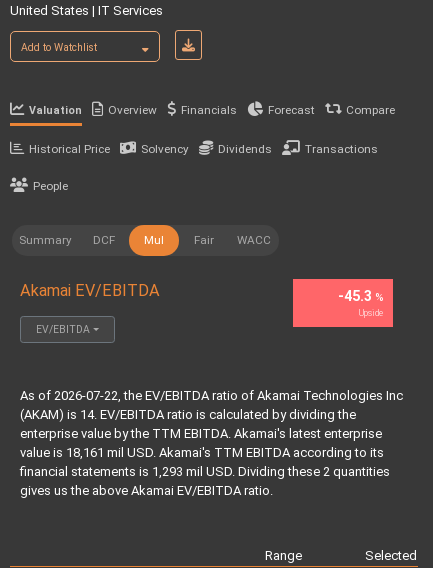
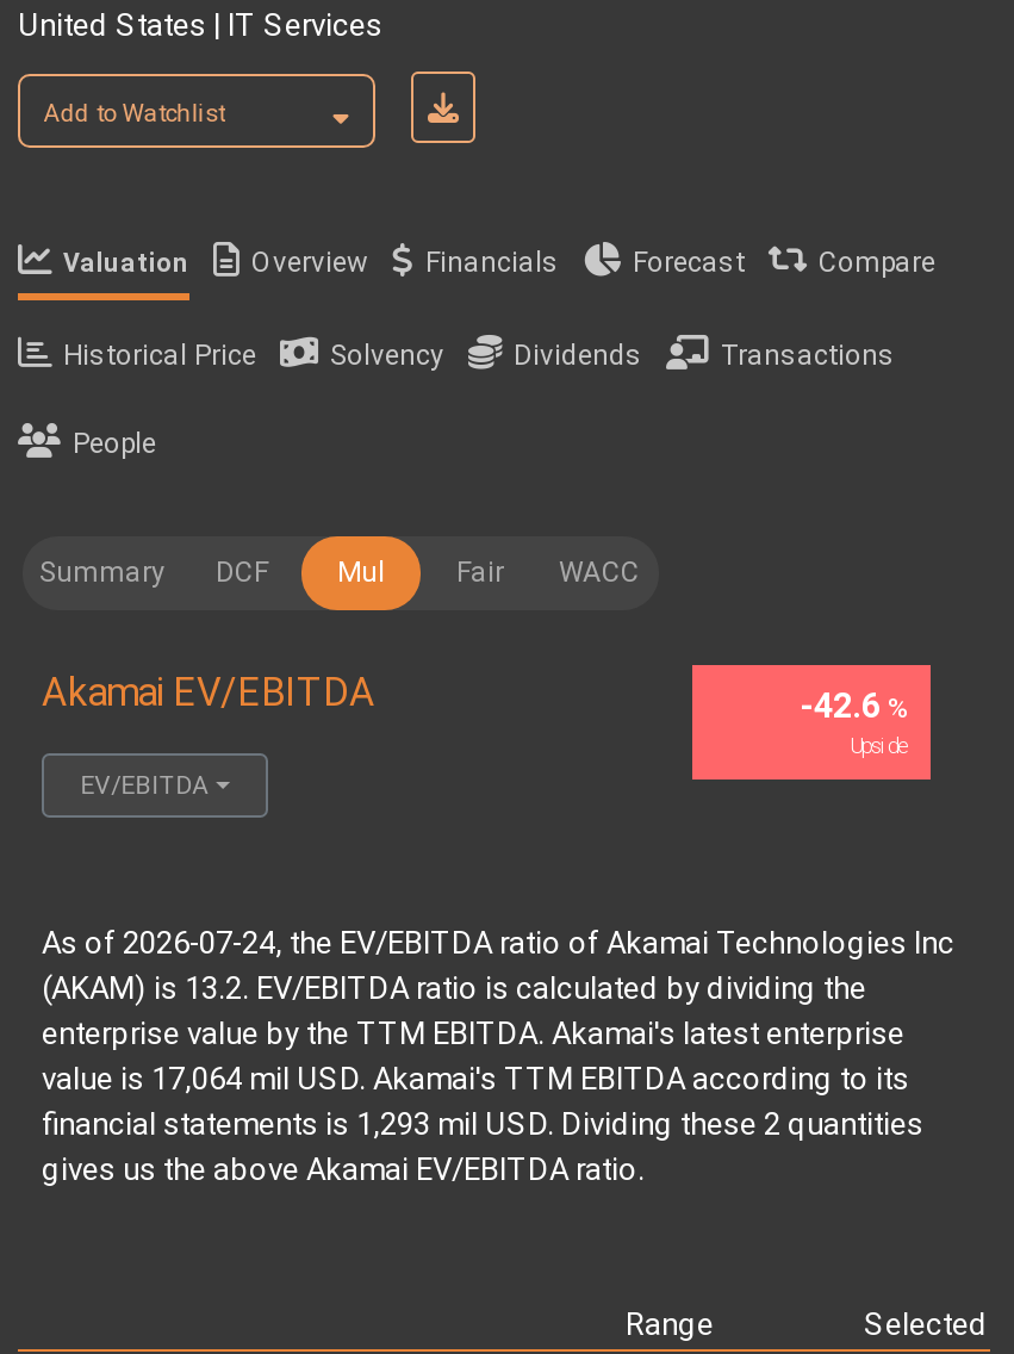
- -45.3%
+ -42.6%

- As of 2026-07-22, the EV/EBITDA ratio of Akamai Technologies Inc
+ As of 2026-07-24, the EV/EBITDA ratio of Akamai Technologies Inc

- (AKAM) is 14. EV/EBITDA ratio is calculated by dividing the
+ (AKAM) is 13.2. EV/EBITDA ratio is calculated by dividing the

- value is 18,161 mil USD. Akamai's TTM EBITDA according to its
+ value is 17,064 mil USD. Akamai's TTM EBITDA according to its
